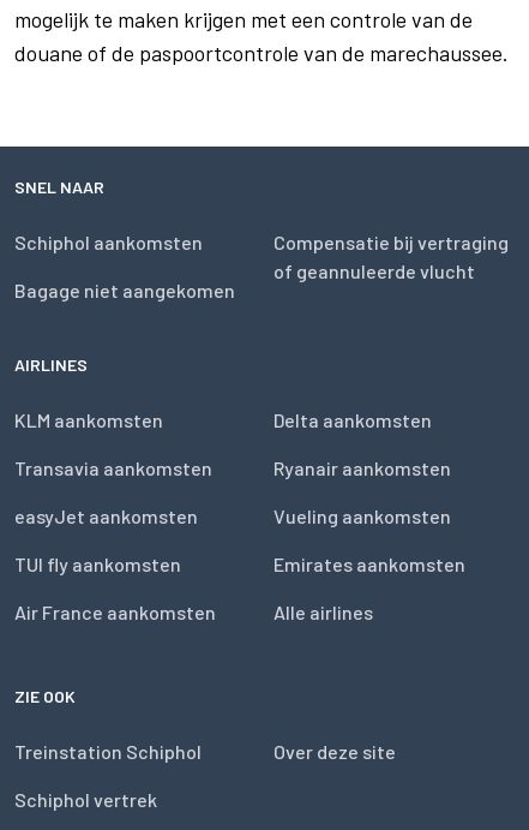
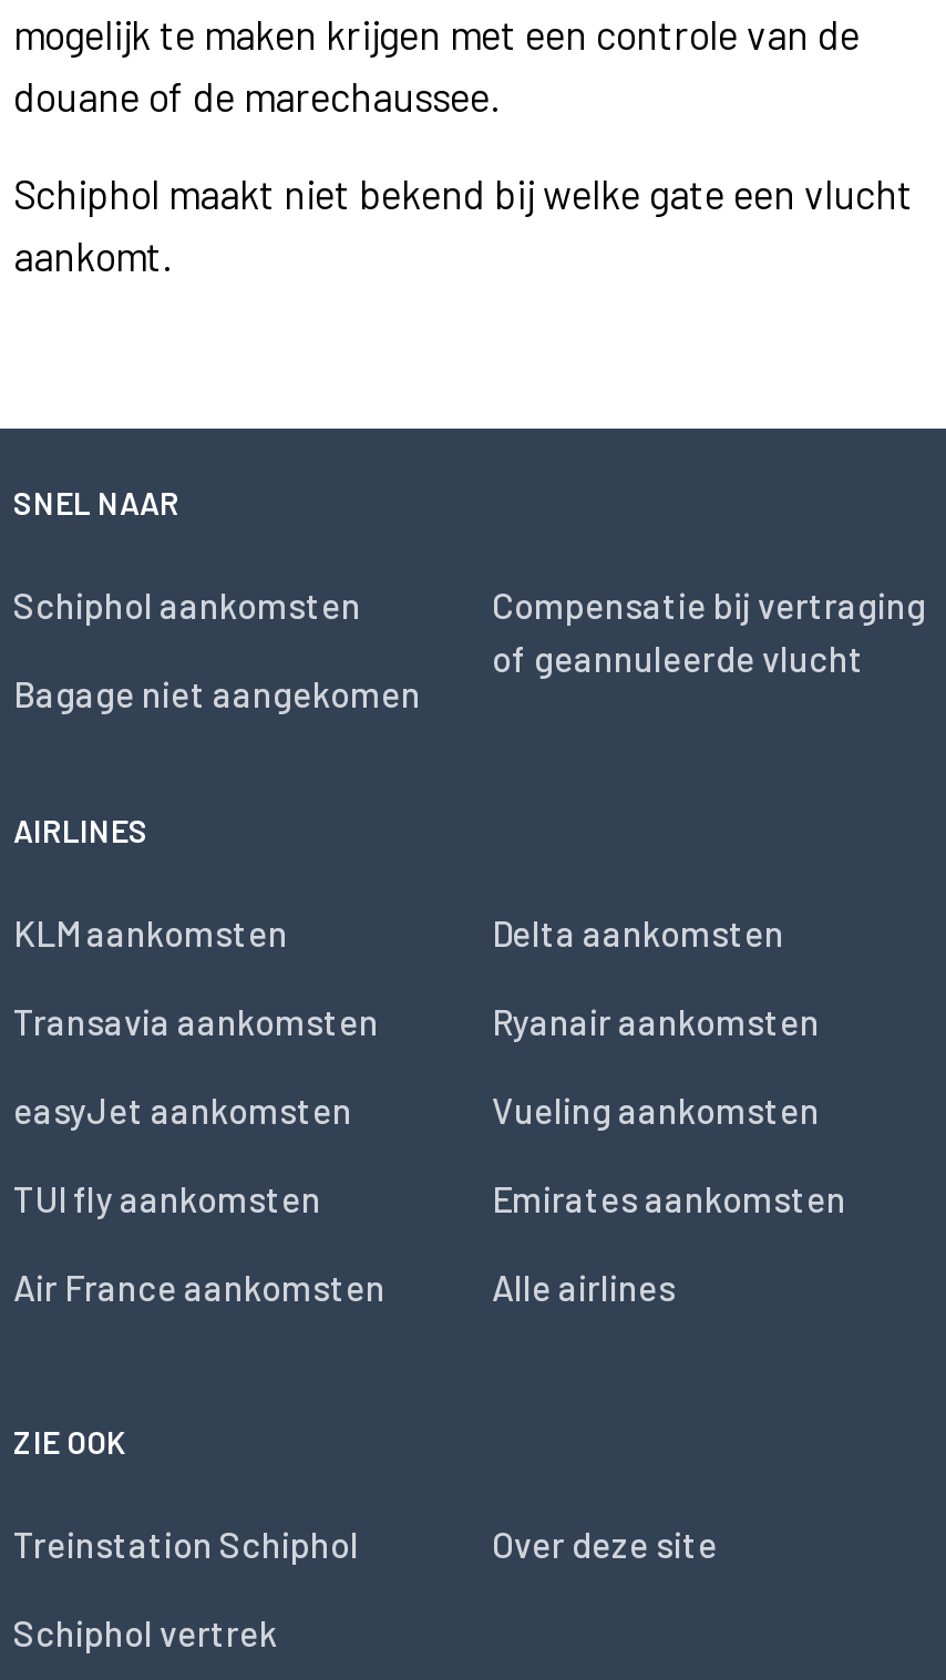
- douane of de paspoortcontrole van de marechaussee.
+ douane of de marechaussee.
+ Schiphol maakt niet bekend bij welke gate een vlucht
+ aankomt.
